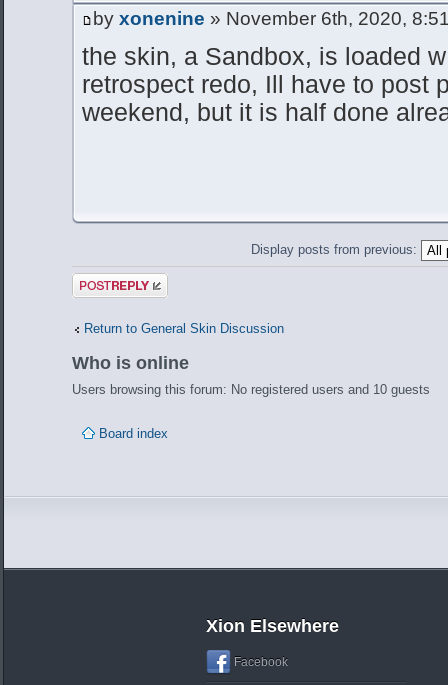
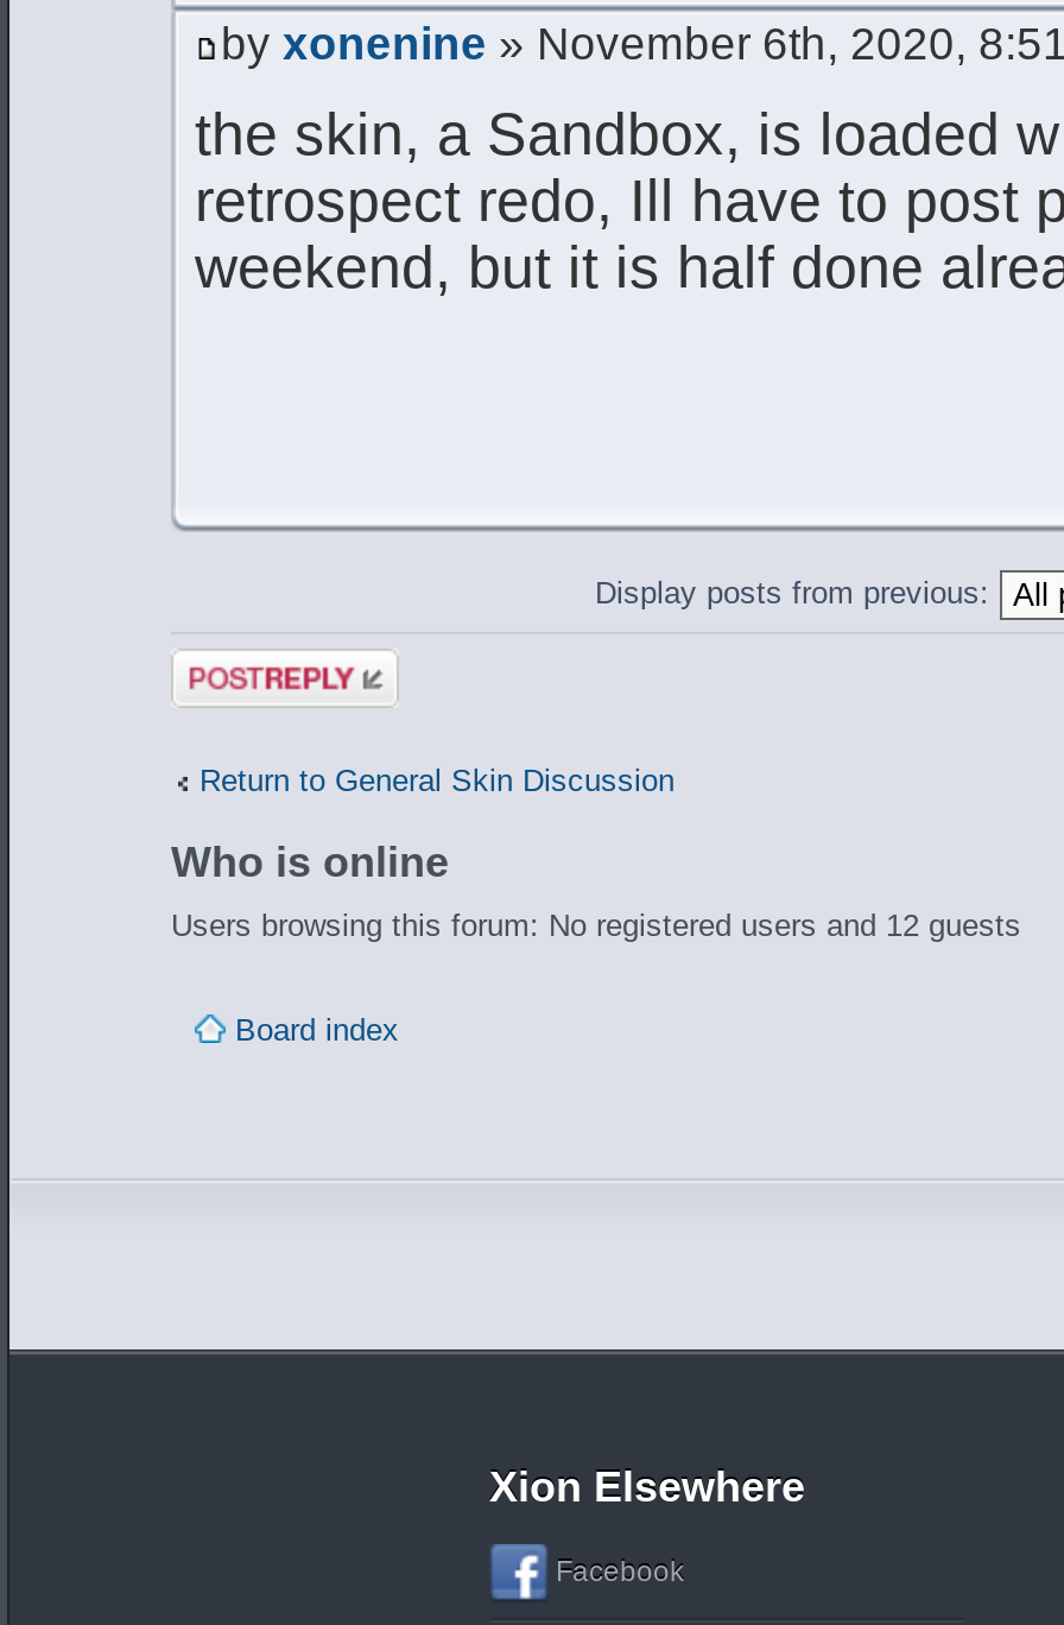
- Users browsing this forum: No registered users and 10 guests
+ Users browsing this forum: No registered users and 12 guests
